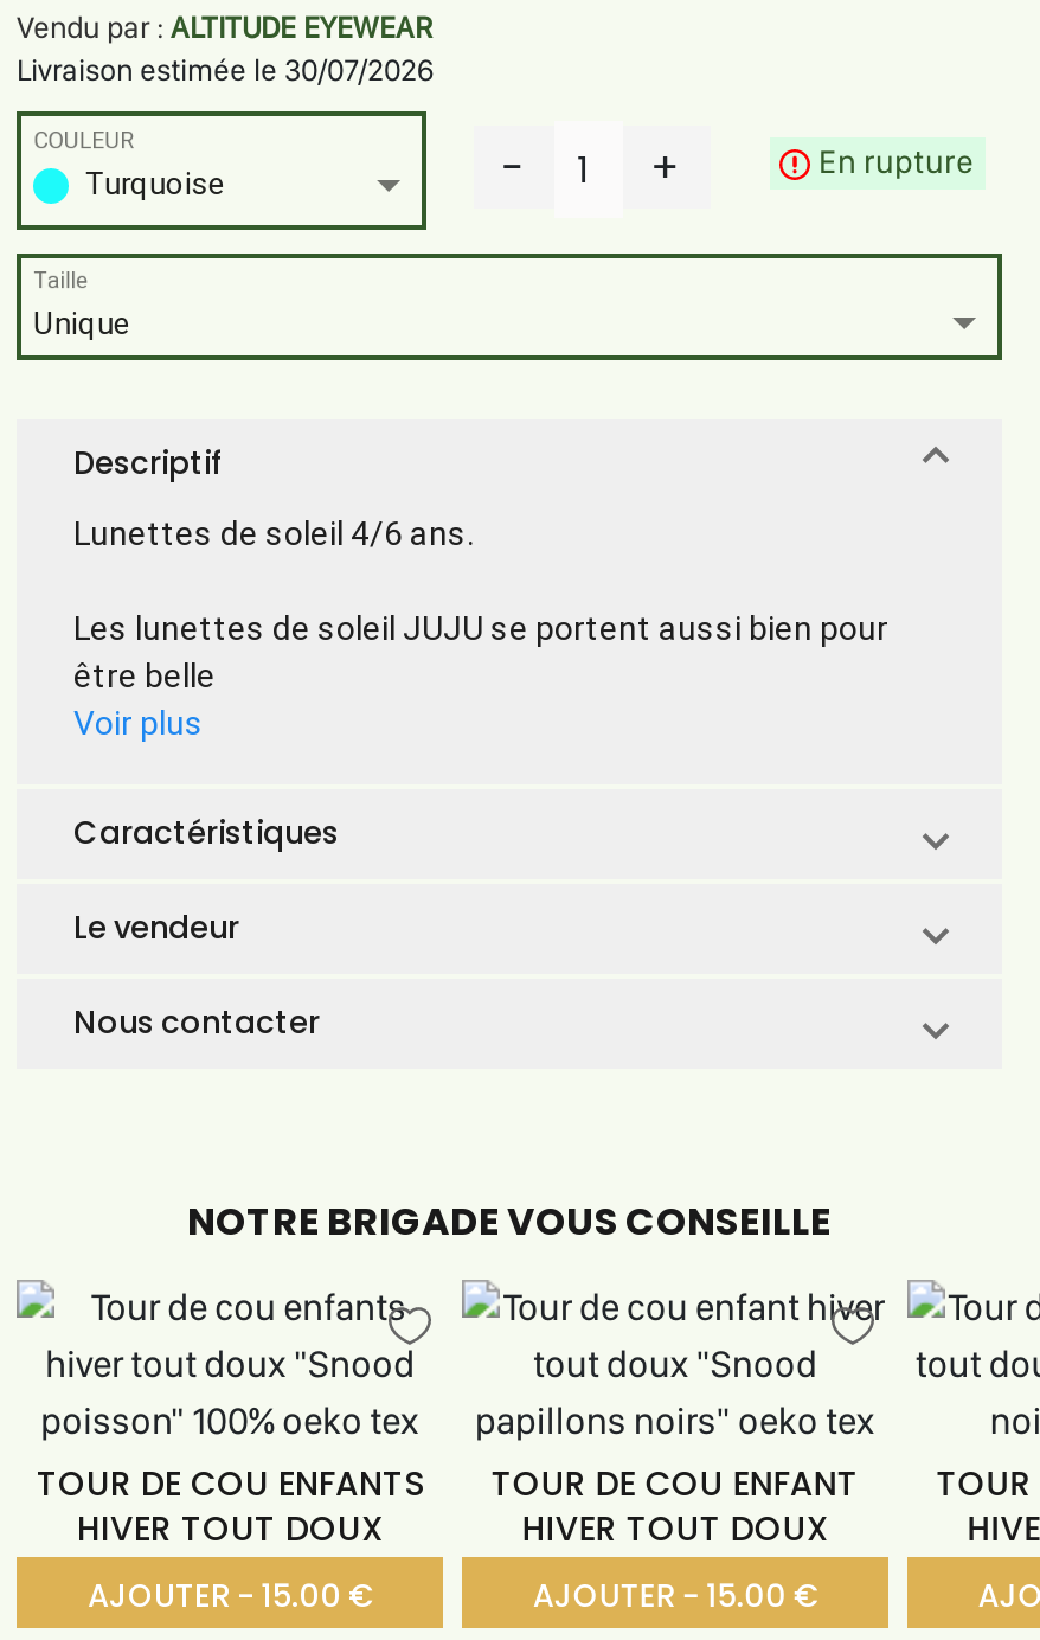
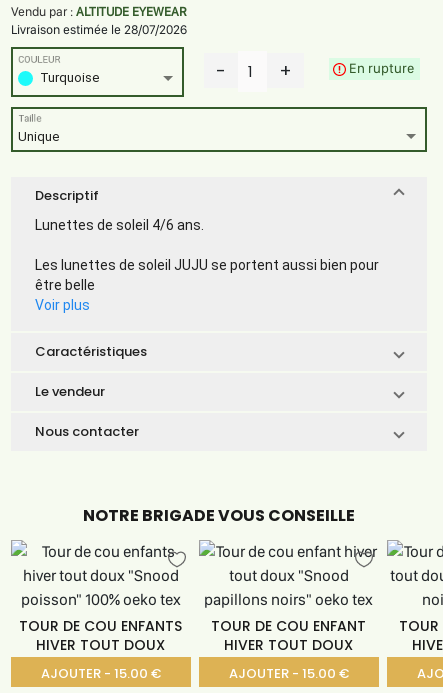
- Livraison estimée le 30/07/2026
+ Livraison estimée le 28/07/2026
